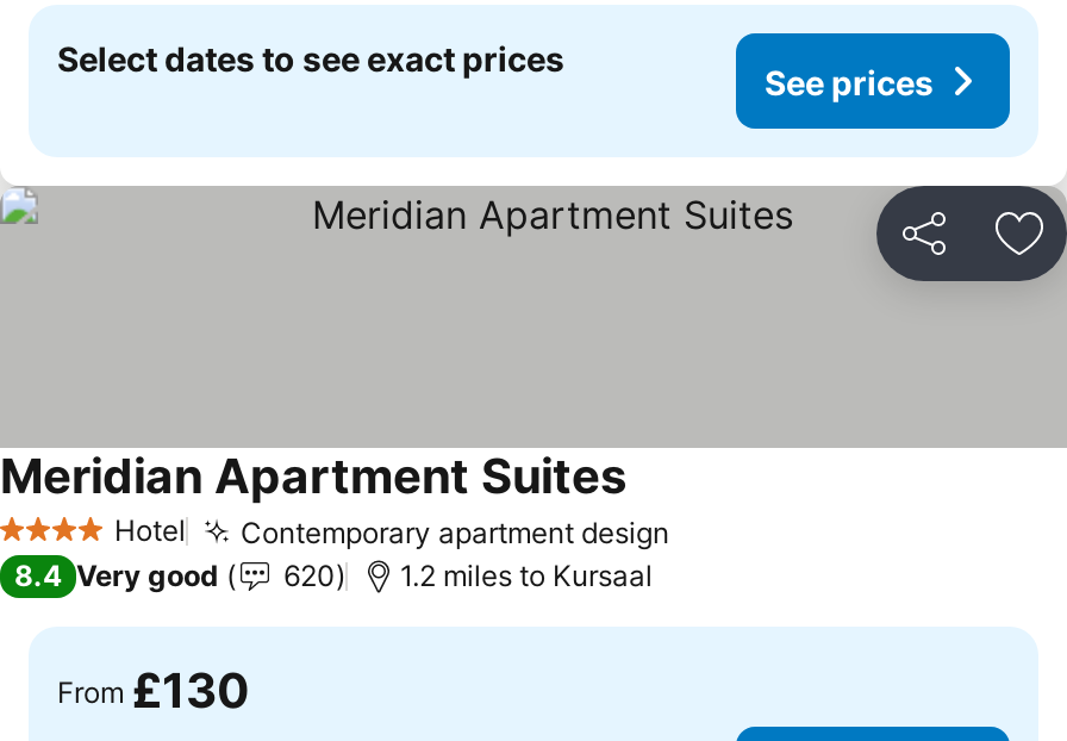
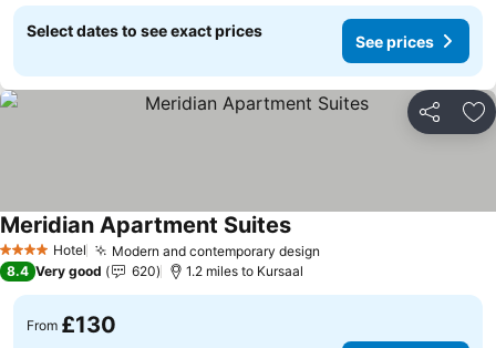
- Contemporary apartment design
+ Modern and contemporary design
